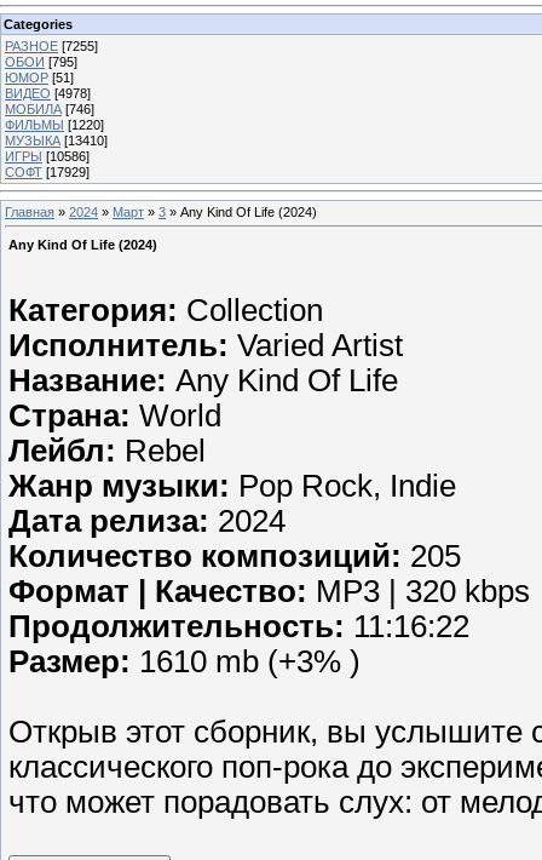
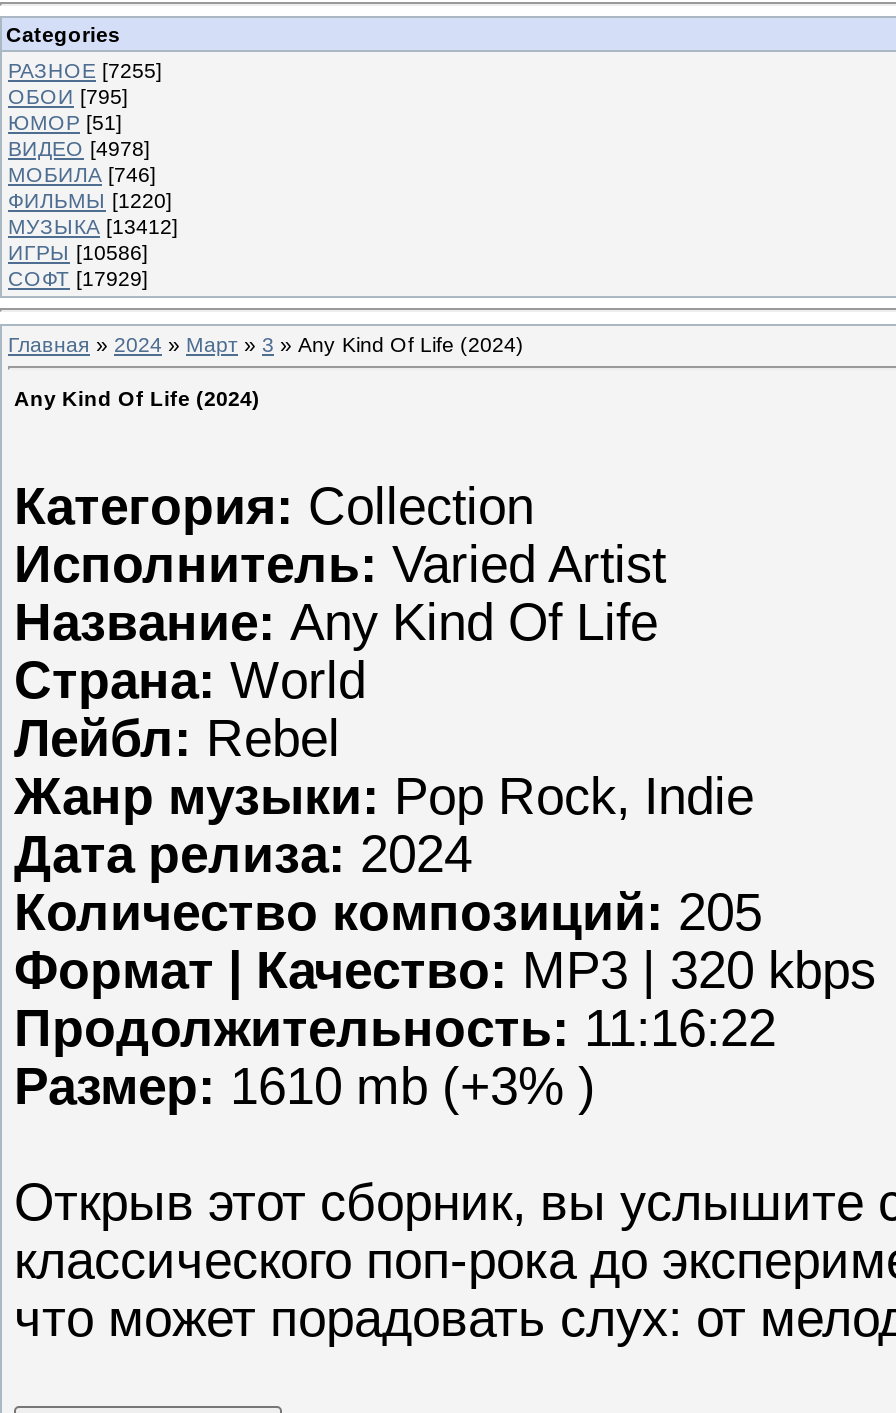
- МУЗЫКА [13410]
+ МУЗЫКА [13412]
